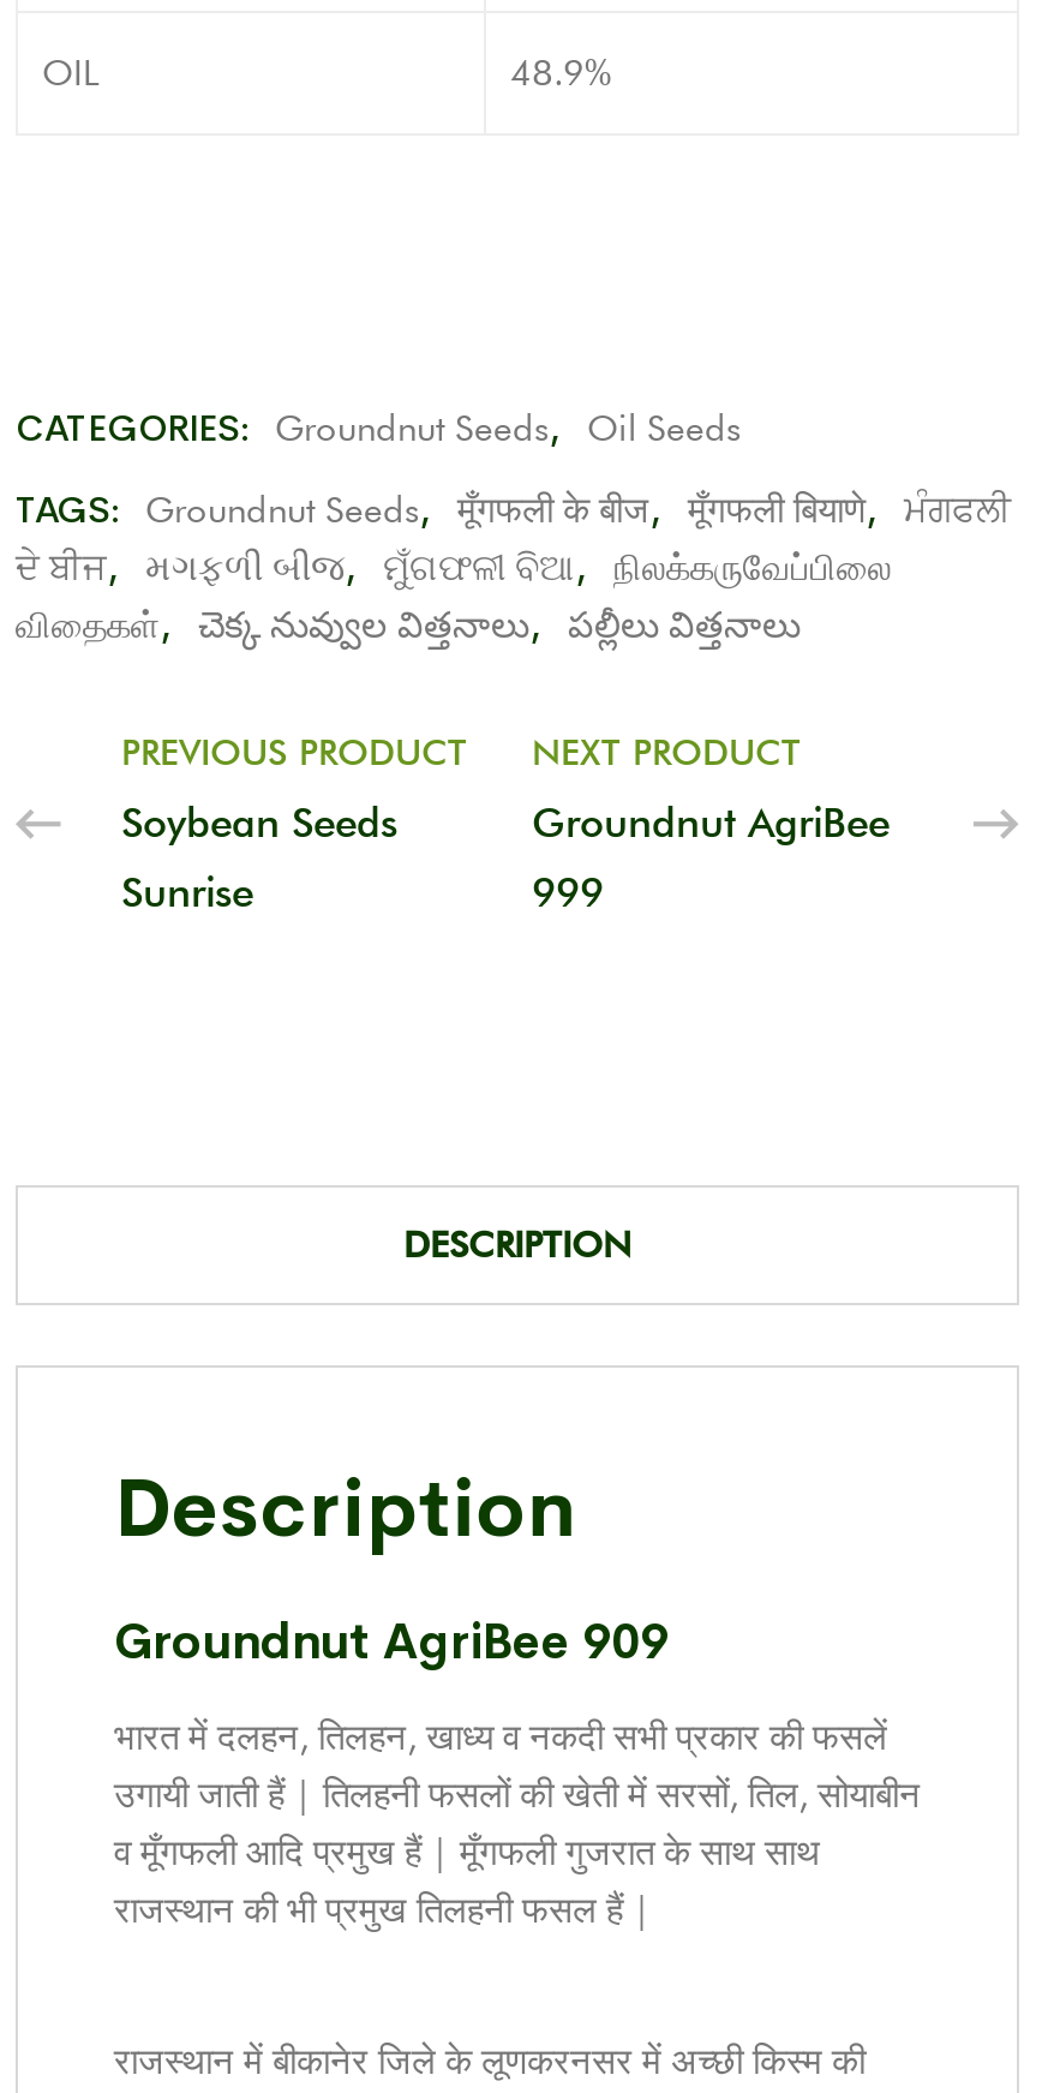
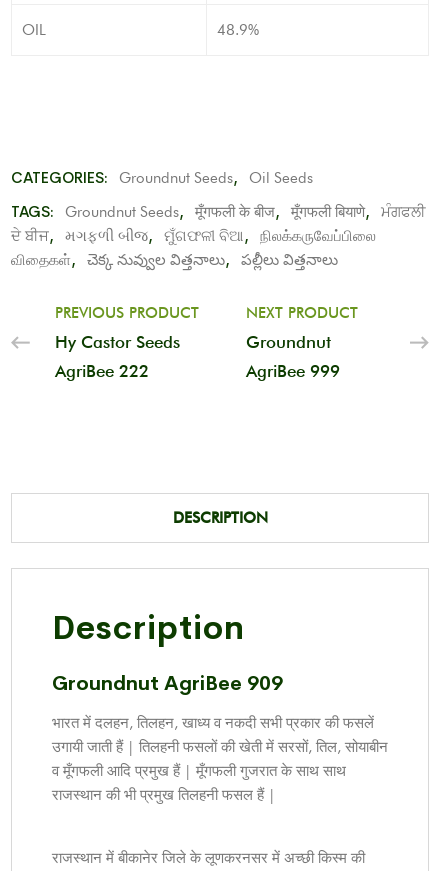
- Soybean Seeds
- Sunrise
+ Hy Castor Seeds
+ AgriBee 222
